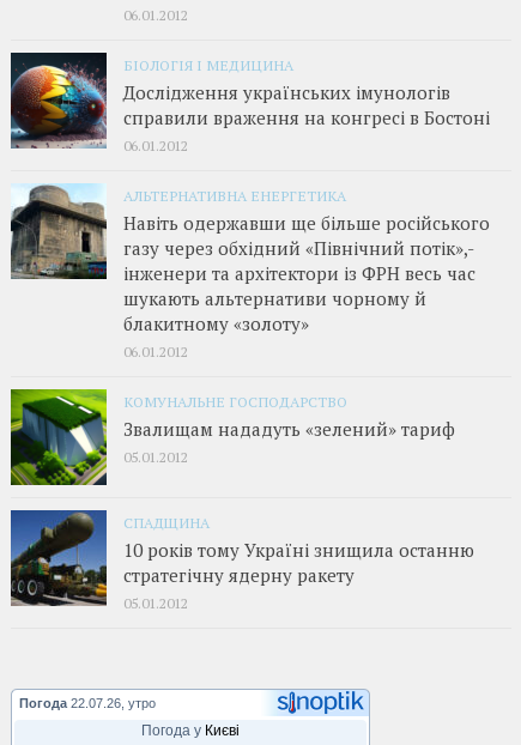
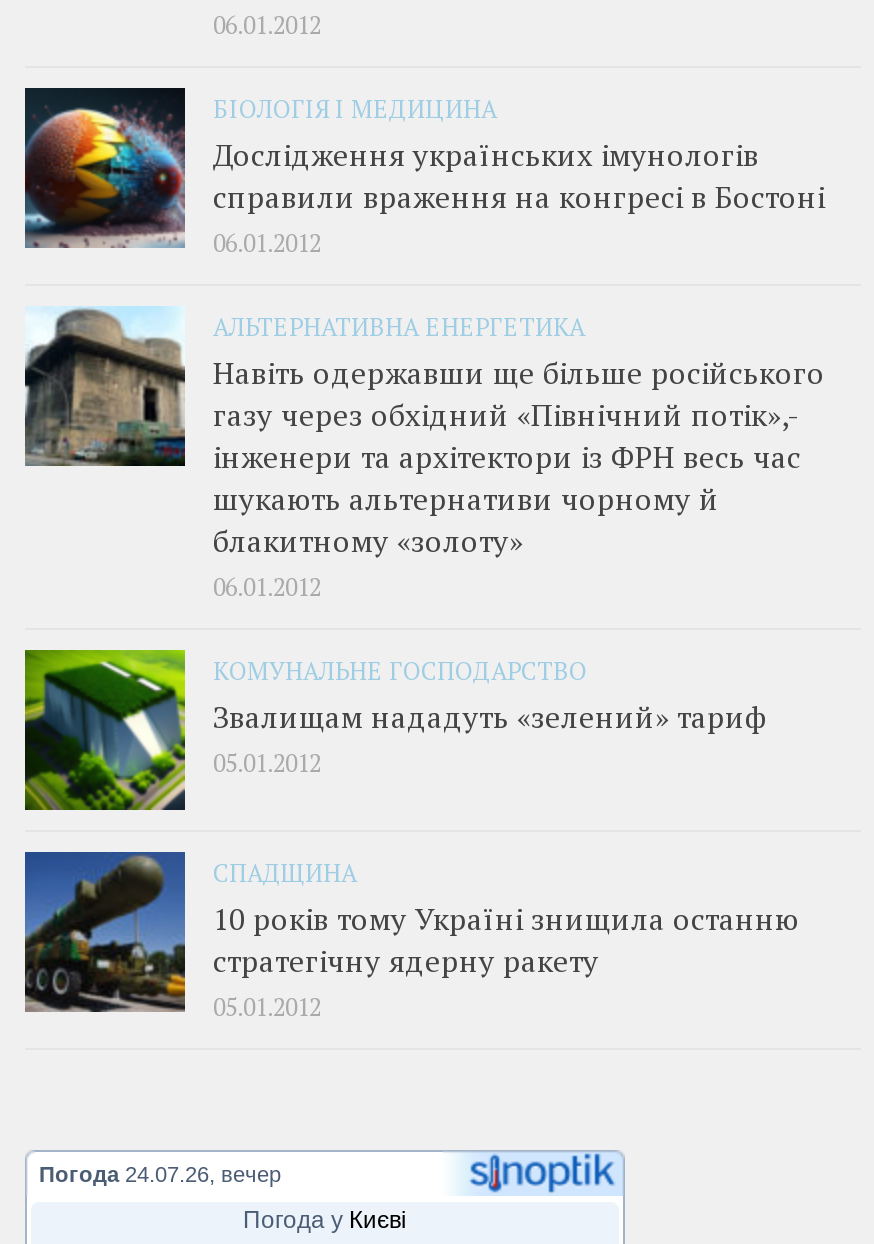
- Погода 22.07.26, утро
+ Погода 24.07.26, вечер
